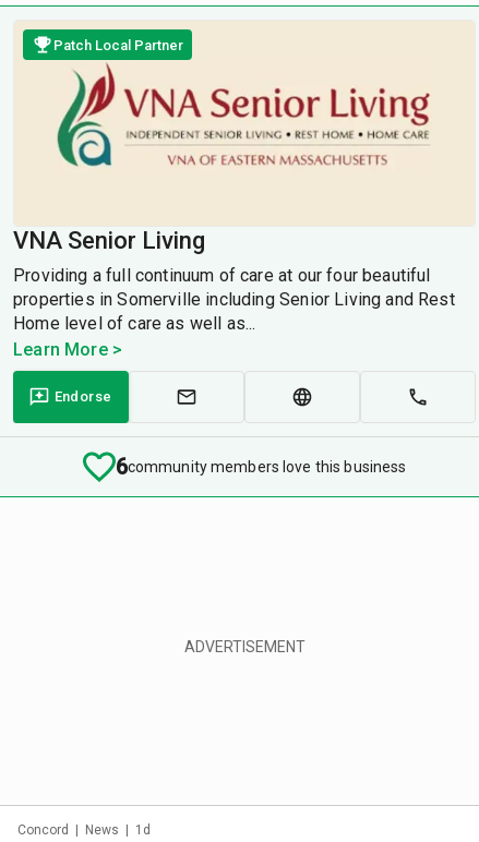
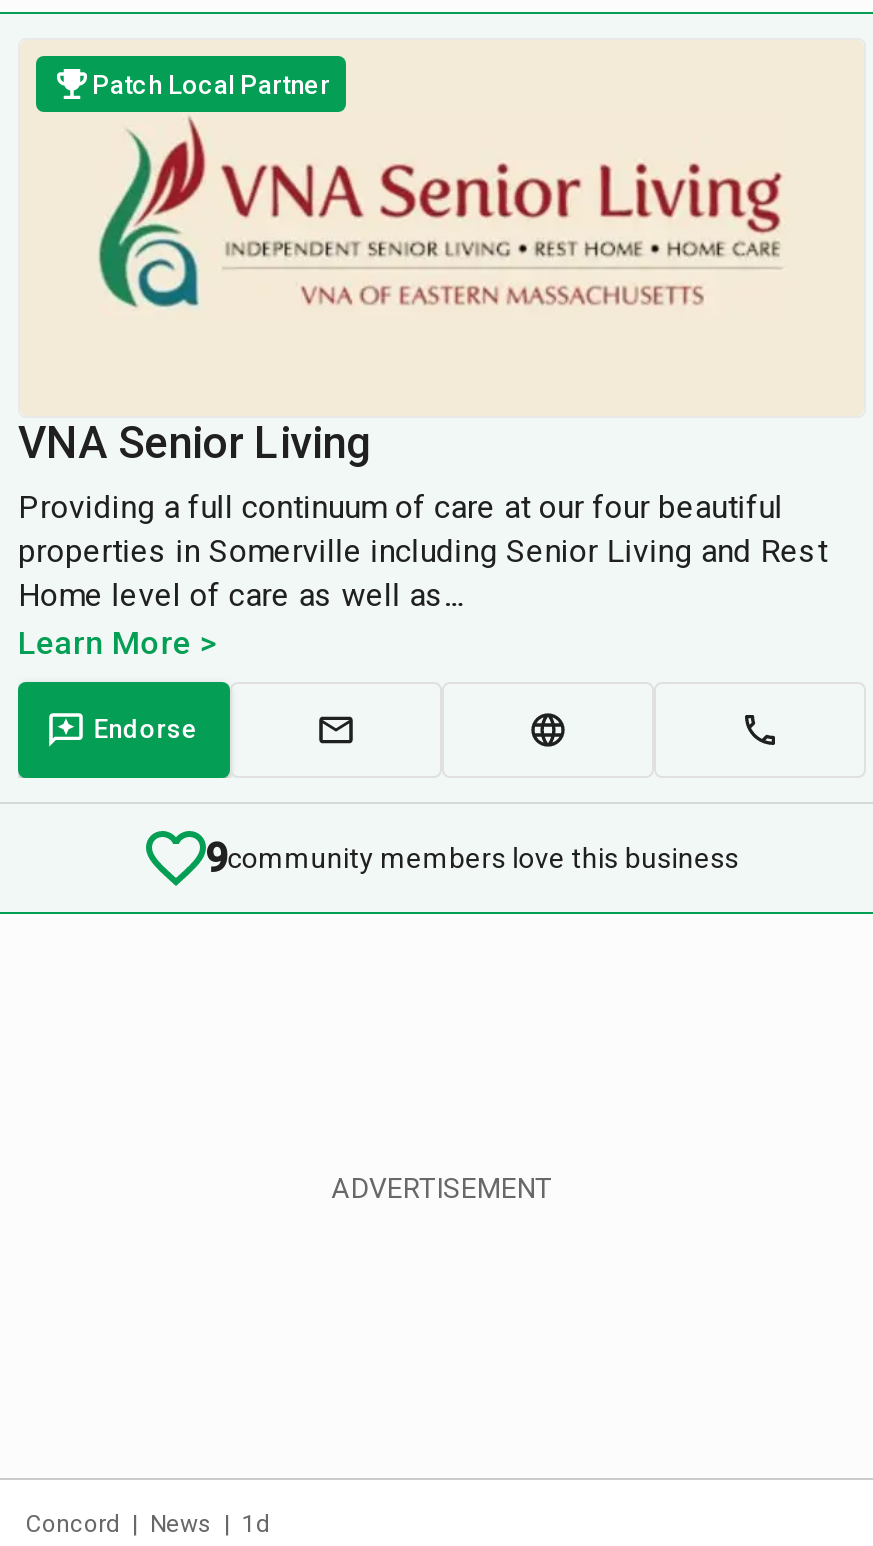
- 6community members love this business
+ 9community members love this business
